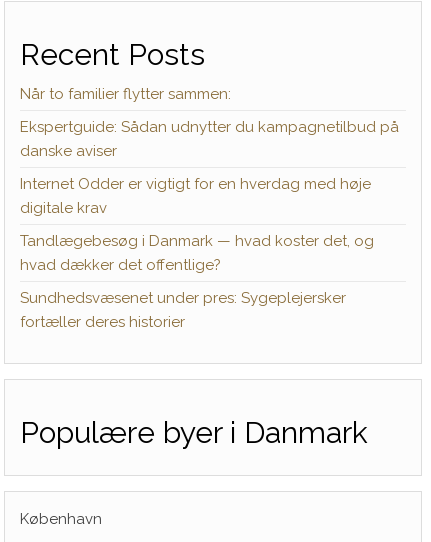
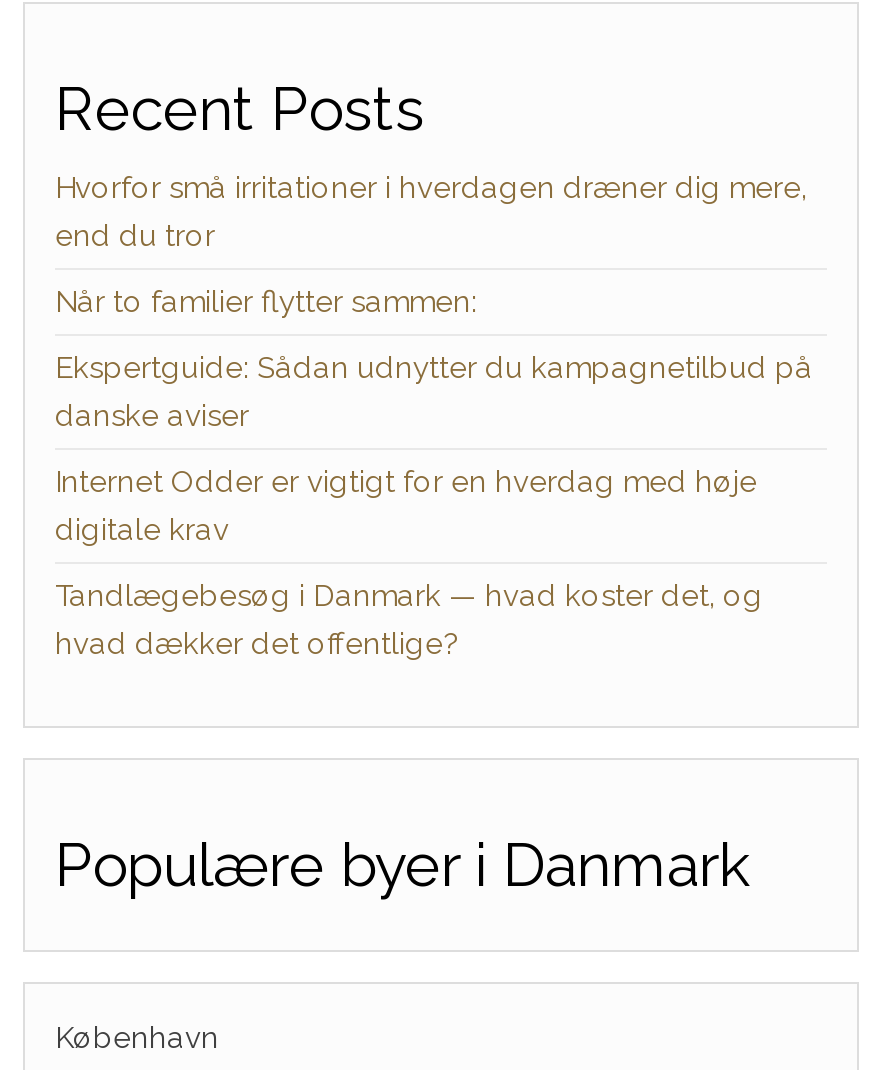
+ Hvorfor små irritationer i hverdagen dræner dig mere,
+ end du tror

moved down: Når to familier flytter sammen: | Ekspertguide: Sådan udnytter du kampagnetilbud på | danske aviser | Internet Odder er vigtigt for en hverdag med høje | digitale krav | Tandlægebesøg i Danmark — hvad koster det, og | hvad dækker det offentlige?

- Sundhedsvæsenet under pres: Sygeplejersker
- fortæller deres historier
